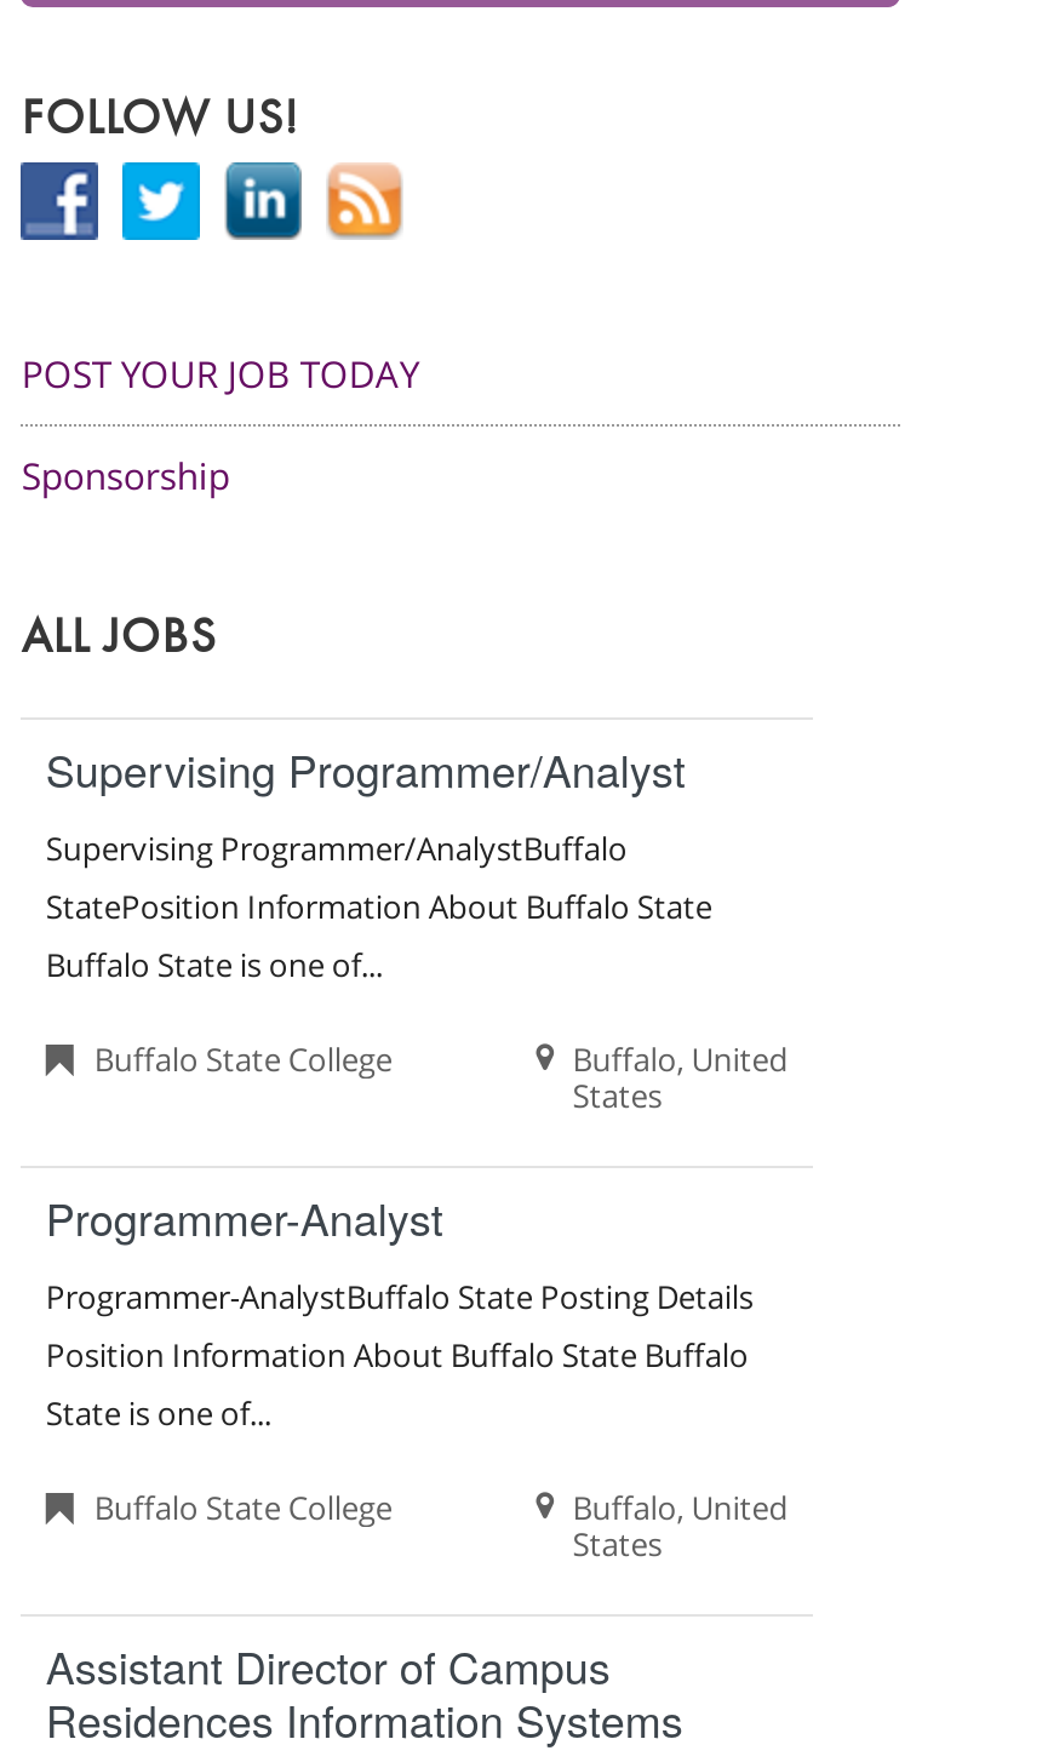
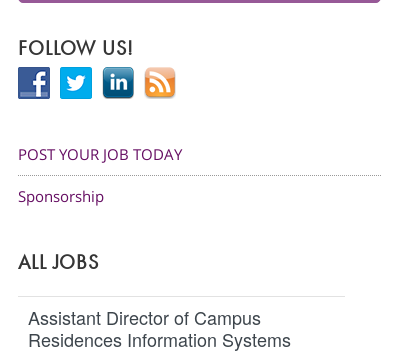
- Supervising Programmer/Analyst
- Supervising Programmer/AnalystBuffalo
- StatePosition Information About Buffalo State
- Buffalo State is one of...
- Buffalo State College
- Buffalo, United
- States
- Programmer-Analyst
- Programmer-AnalystBuffalo State Posting Details
- Position Information About Buffalo State Buffalo
- State is one of...
- Buffalo State College
- Buffalo, United
- States
